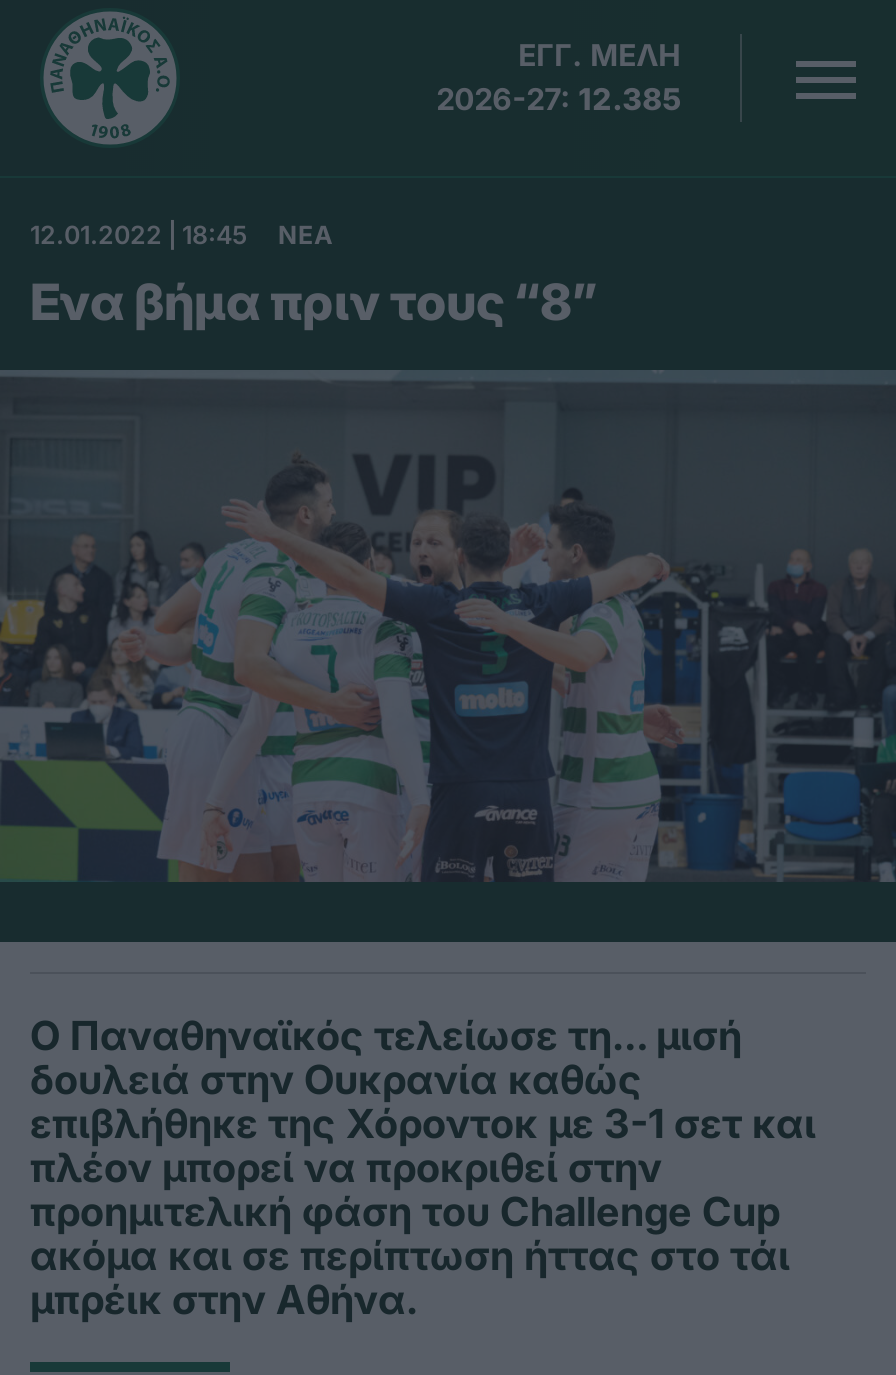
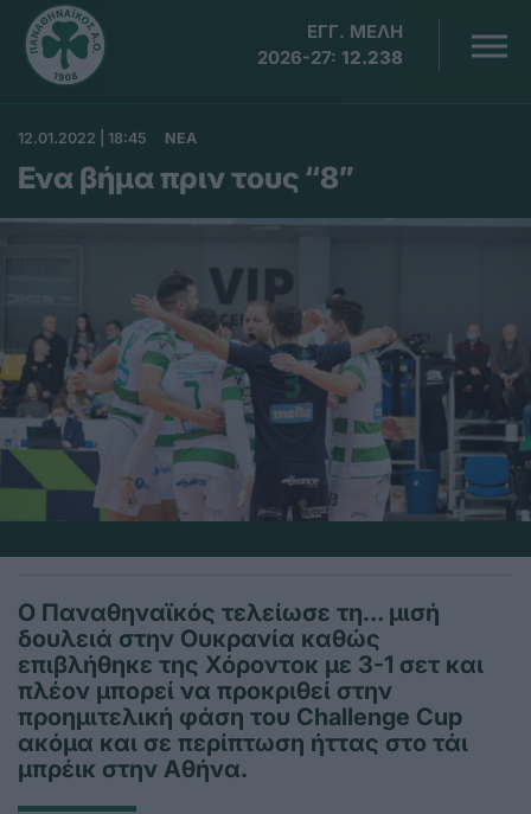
- 2026-27: 12.385
+ 2026-27: 12.238
